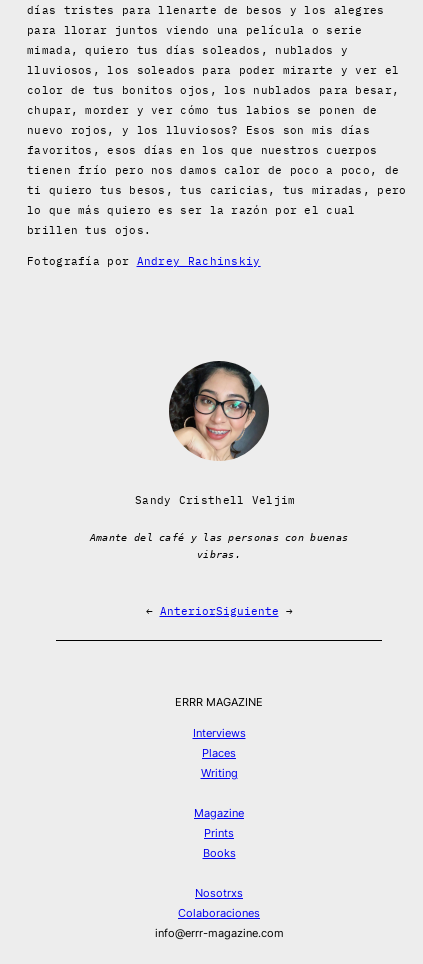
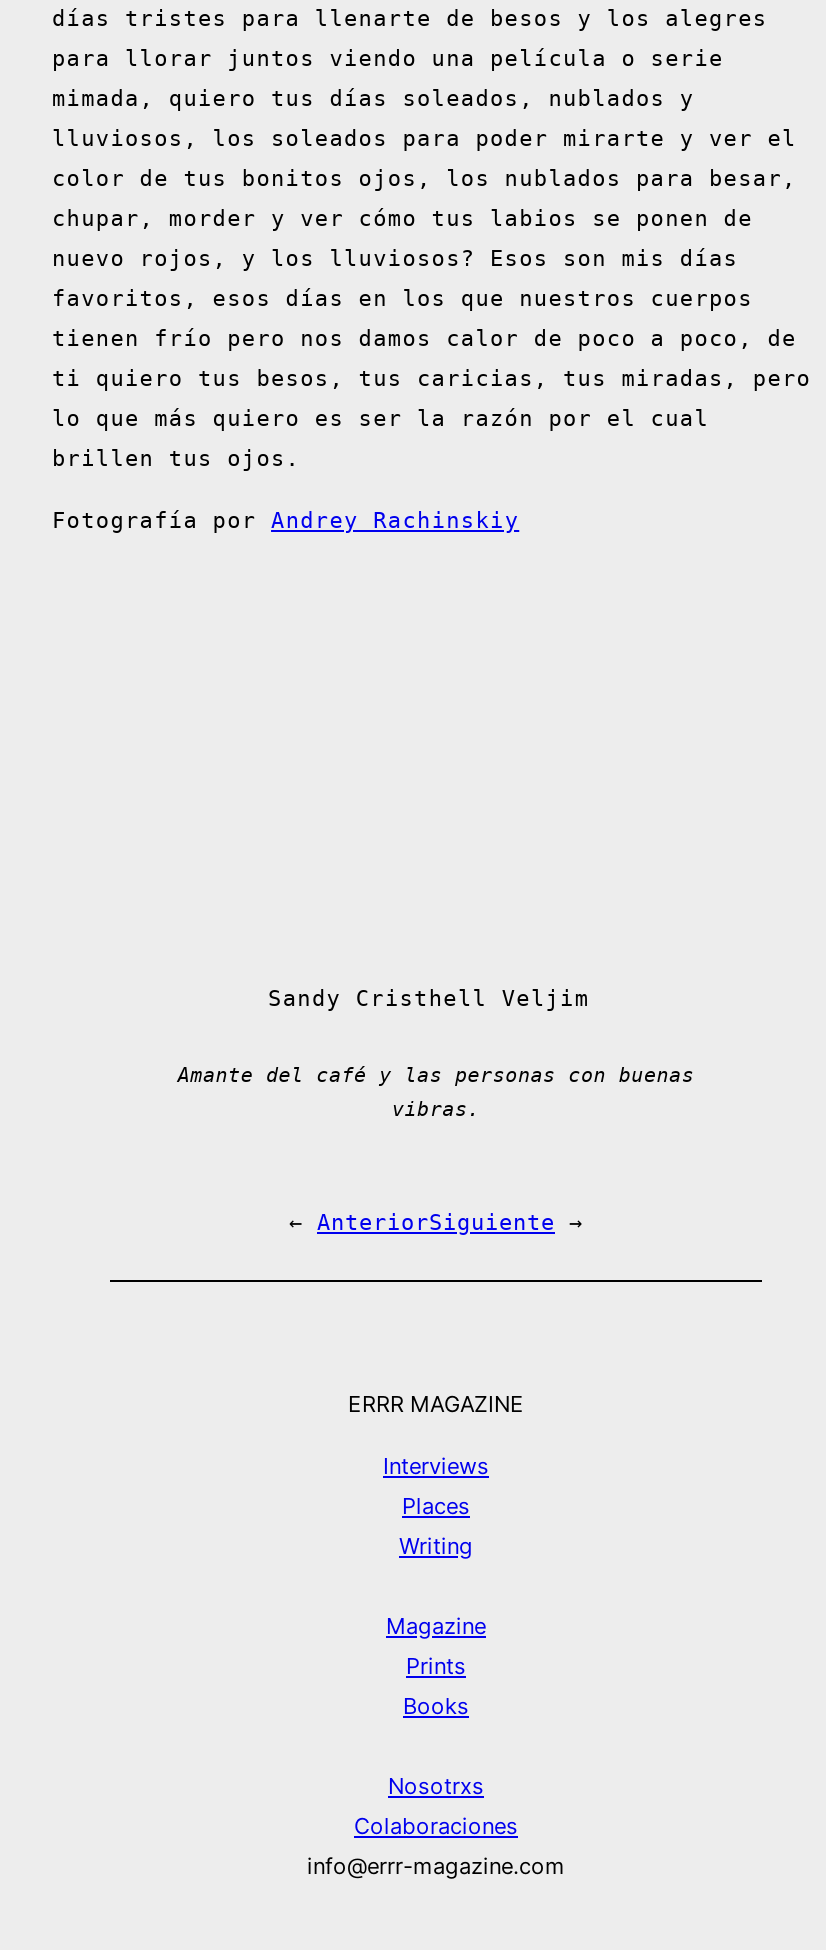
- [image]
